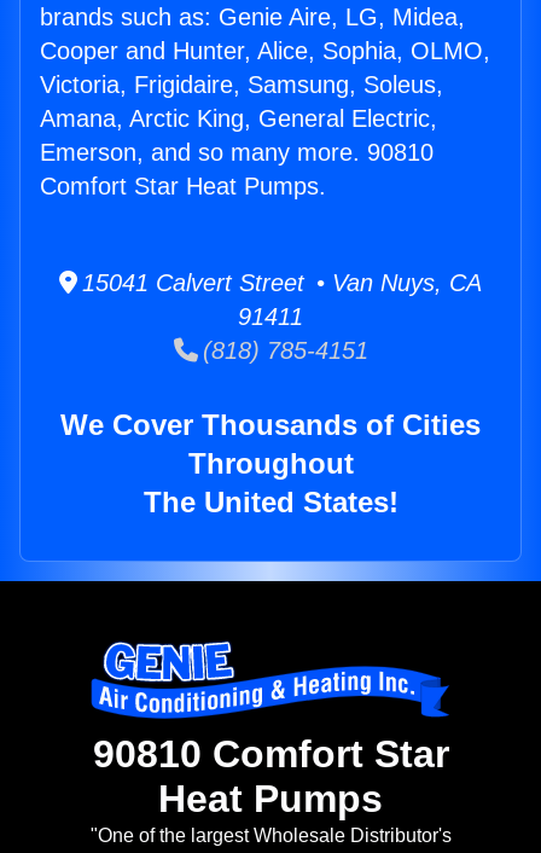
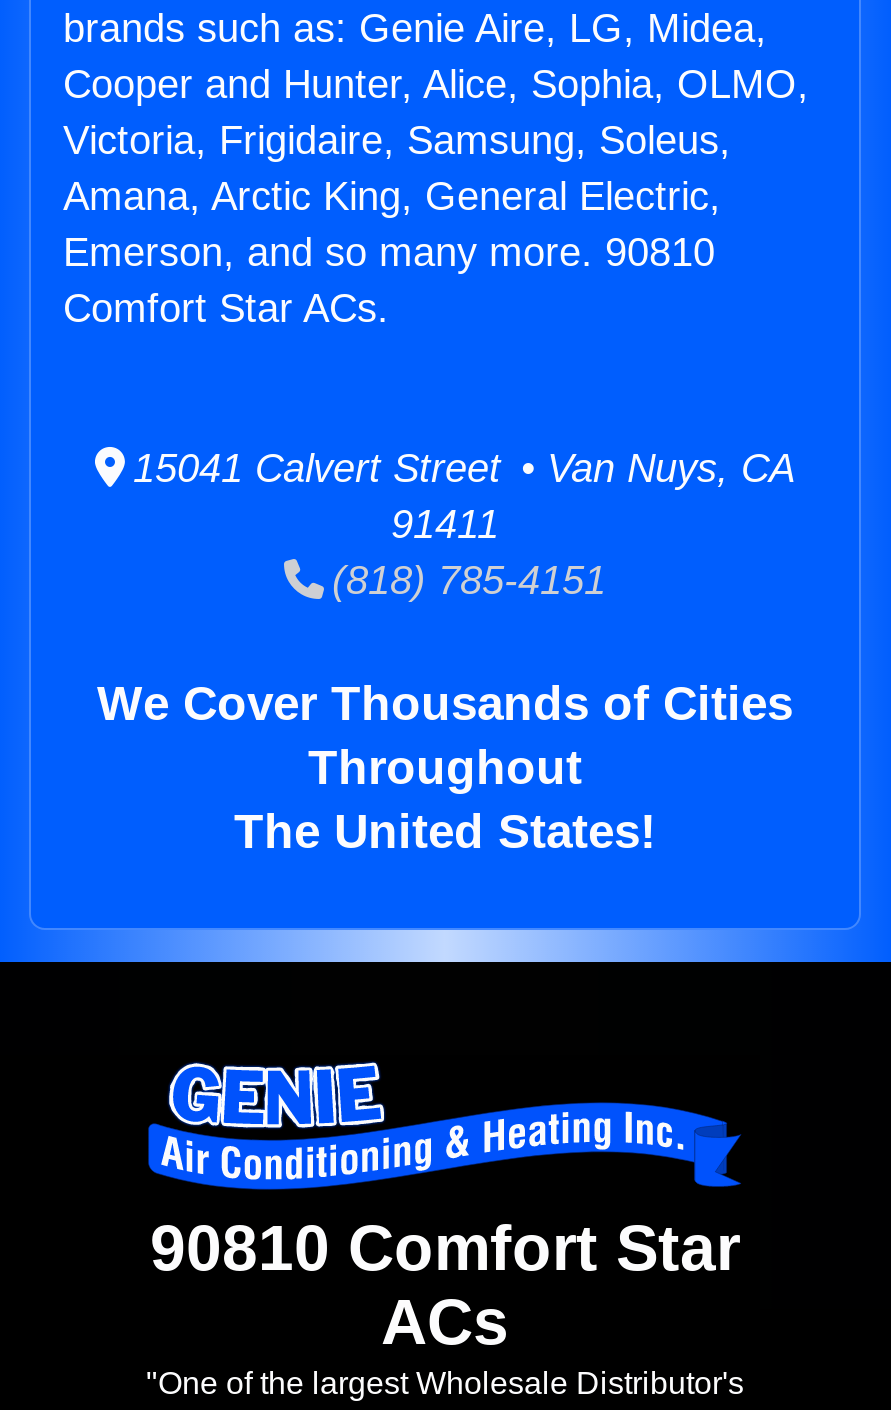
- Comfort Star Heat Pumps.
+ Comfort Star ACs.

- Heat Pumps
+ ACs
